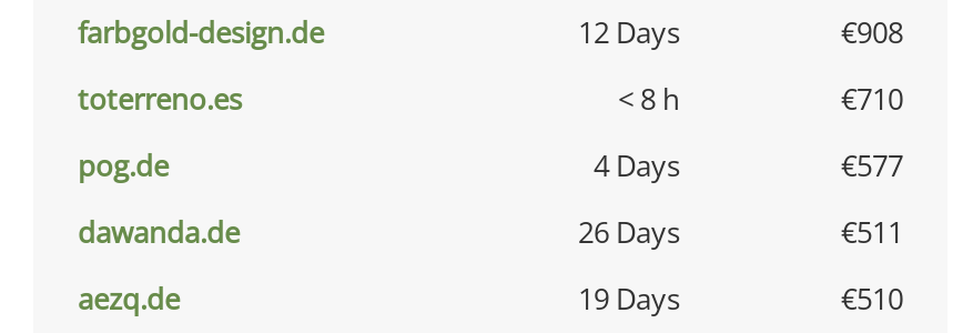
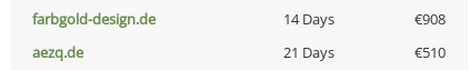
- 12 Days
+ 14 Days

- toterreno.es
- < 8 h
- €710
- pog.de
- 4 Days
- €577
- dawanda.de
- 26 Days
- €511

- 19 Days
+ 21 Days
